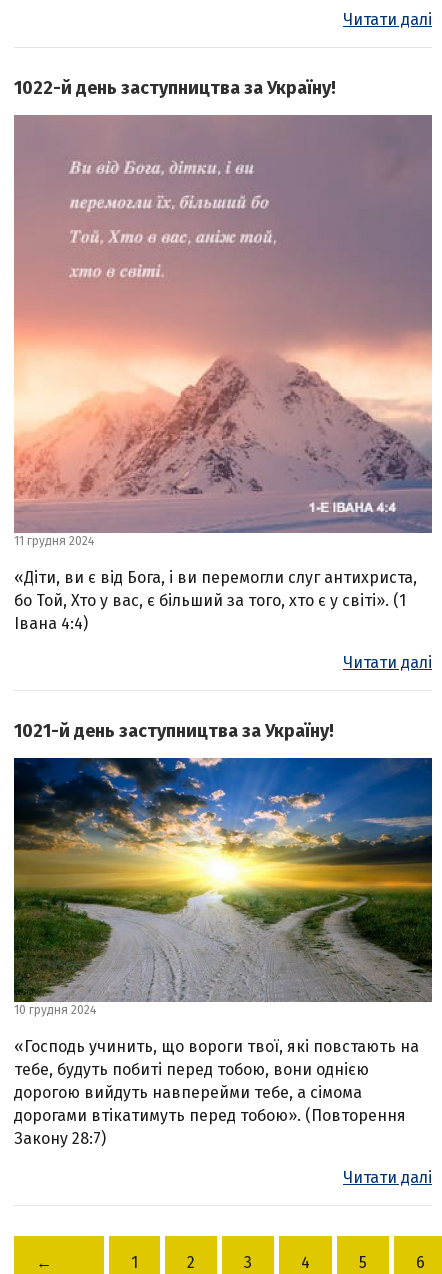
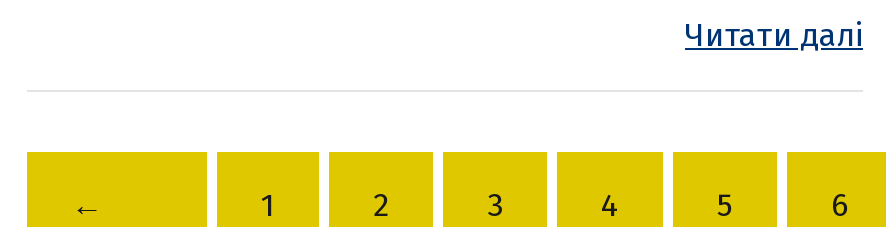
- 1022-й день заступництва за Україну!

- [image]
- 11 грудня 2024
- «Діти, ви є від Бога, і ви перемогли слуг антихриста,
- бо Той, Хто у вас, є більший за того, хто є у світі». (1
- Івана 4:4)
- Читати далі
- 1021-й день заступництва за Україну!

- [image]
- 10 грудня 2024
- «Господь учинить, що вороги твої, які повстають на
- тебе, будуть побиті перед тобою, вони однією
- дорогою вийдуть навперейми тебе, а сімома
- дорогами втікатимуть перед тобою». (Повторення
- Закону 28:7)
- Читати далі
